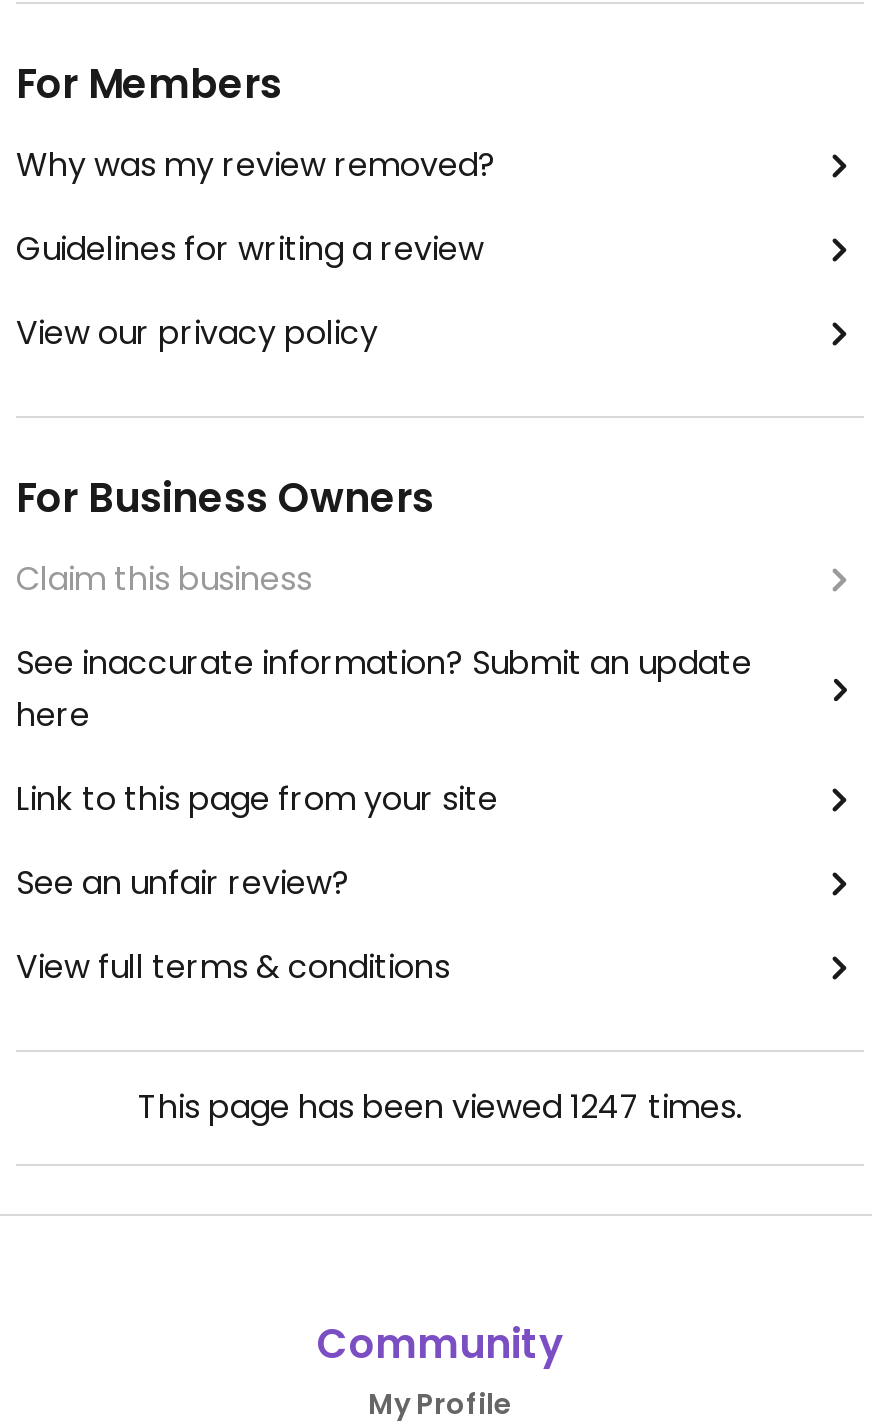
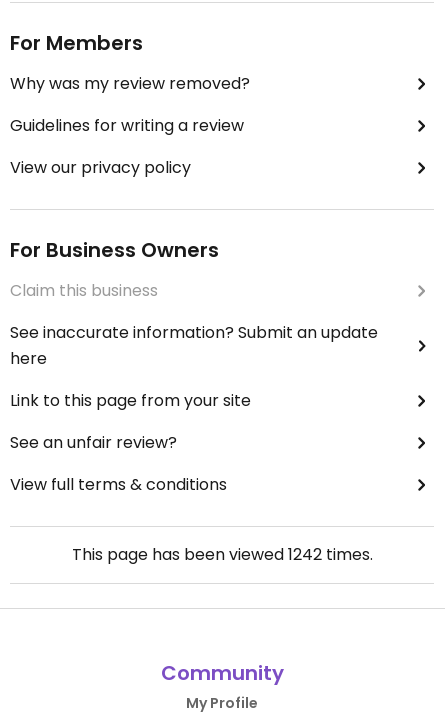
- This page has been viewed 1247 times.
+ This page has been viewed 1242 times.
